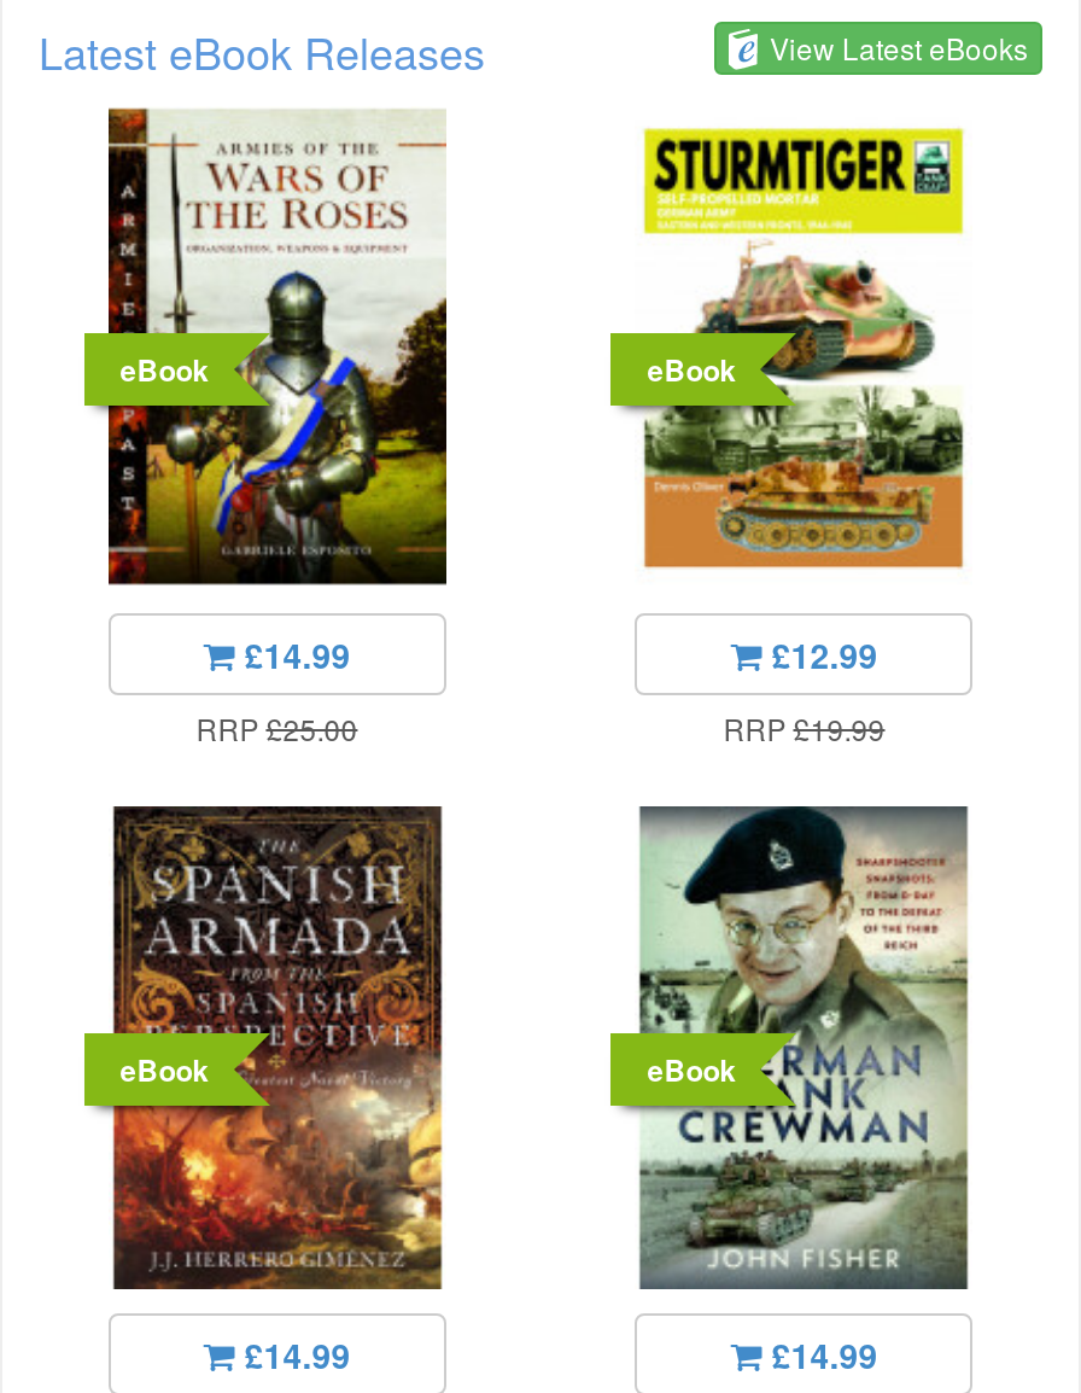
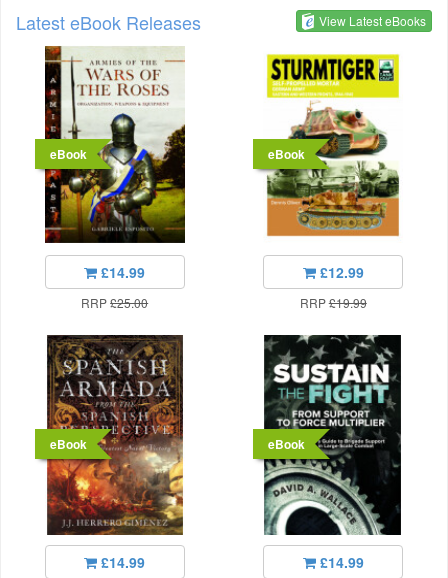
- [image]
+ [image]
